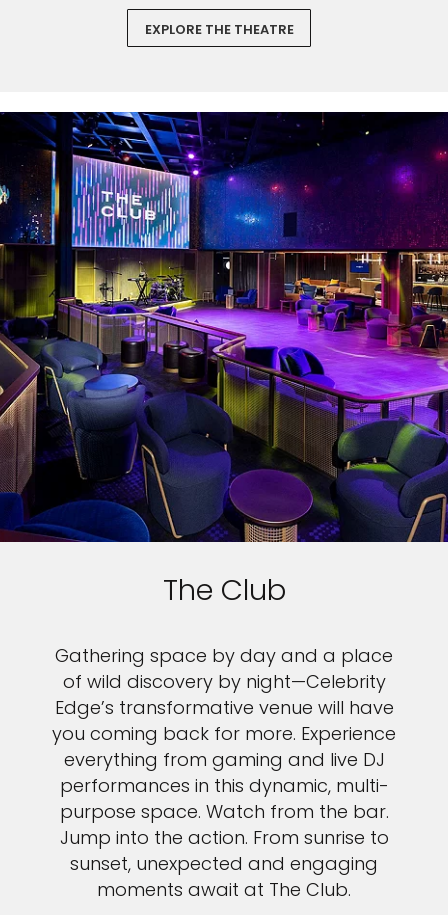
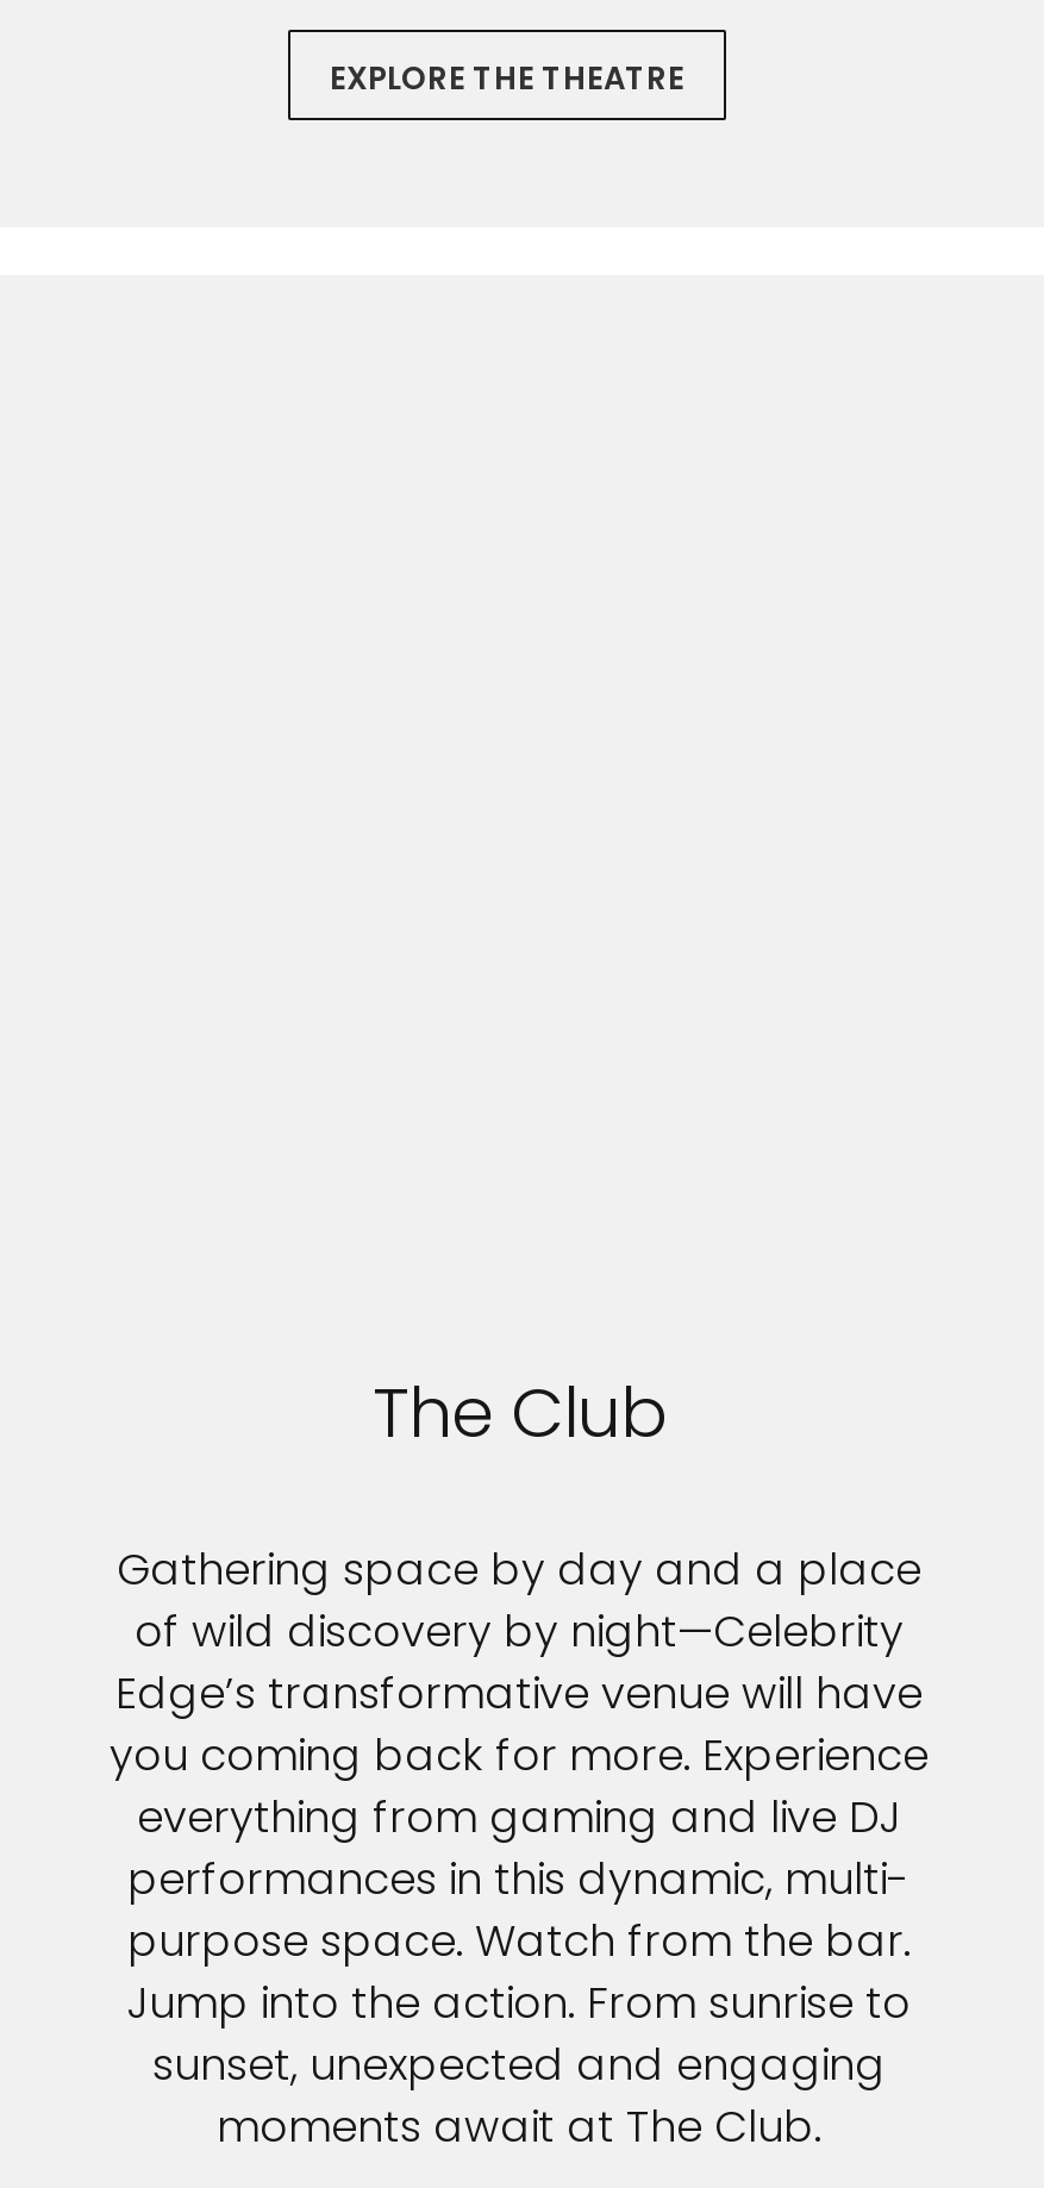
- [image]
